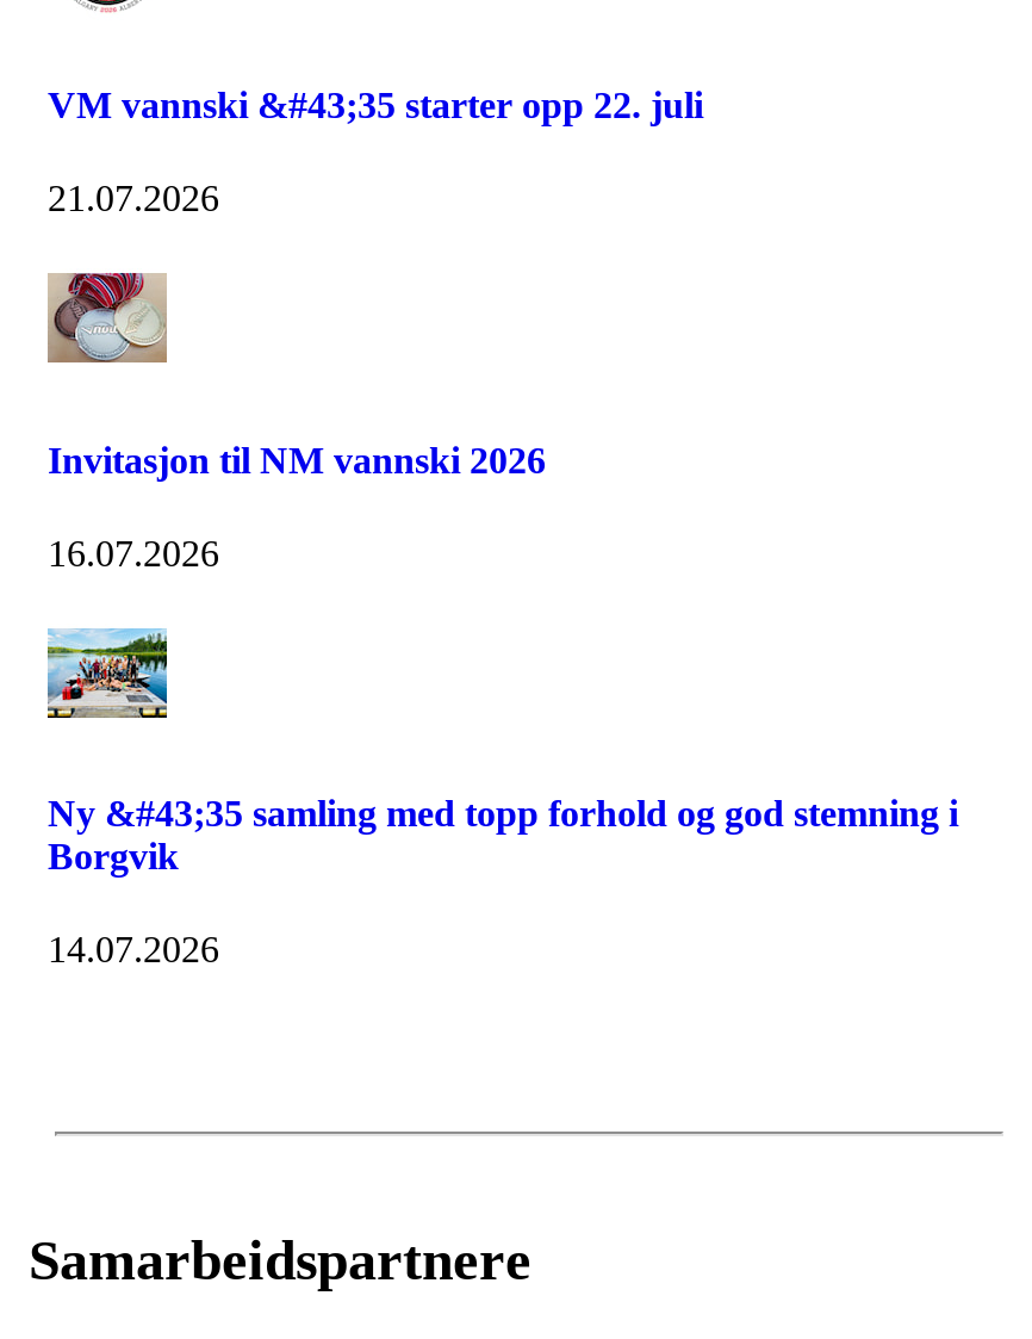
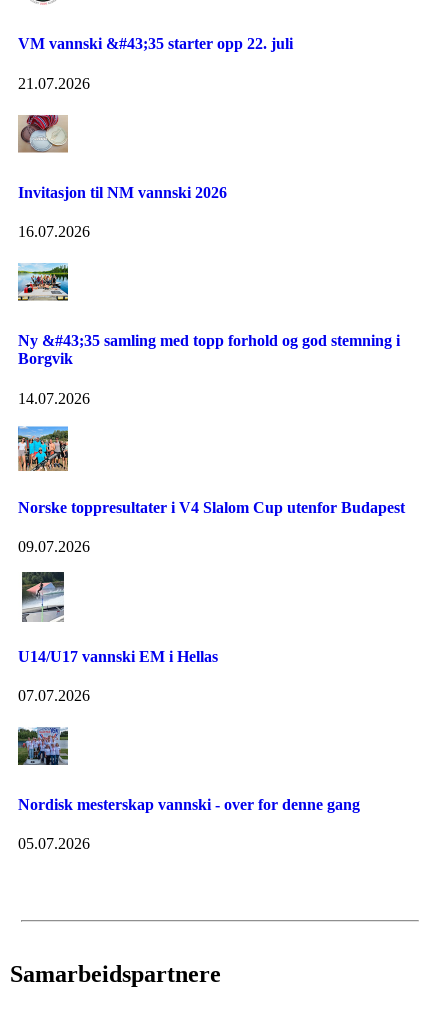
+ [image]
+ Norske toppresultater i V4 Slalom Cup utenfor Budapest
+ 09.07.2026

+ [image]
+ Nordisk mesterskap vannski - over for denne gang
+ 05.07.2026

+ [image]
+ U14/U17 vannski EM i Hellas
+ 07.07.2026
